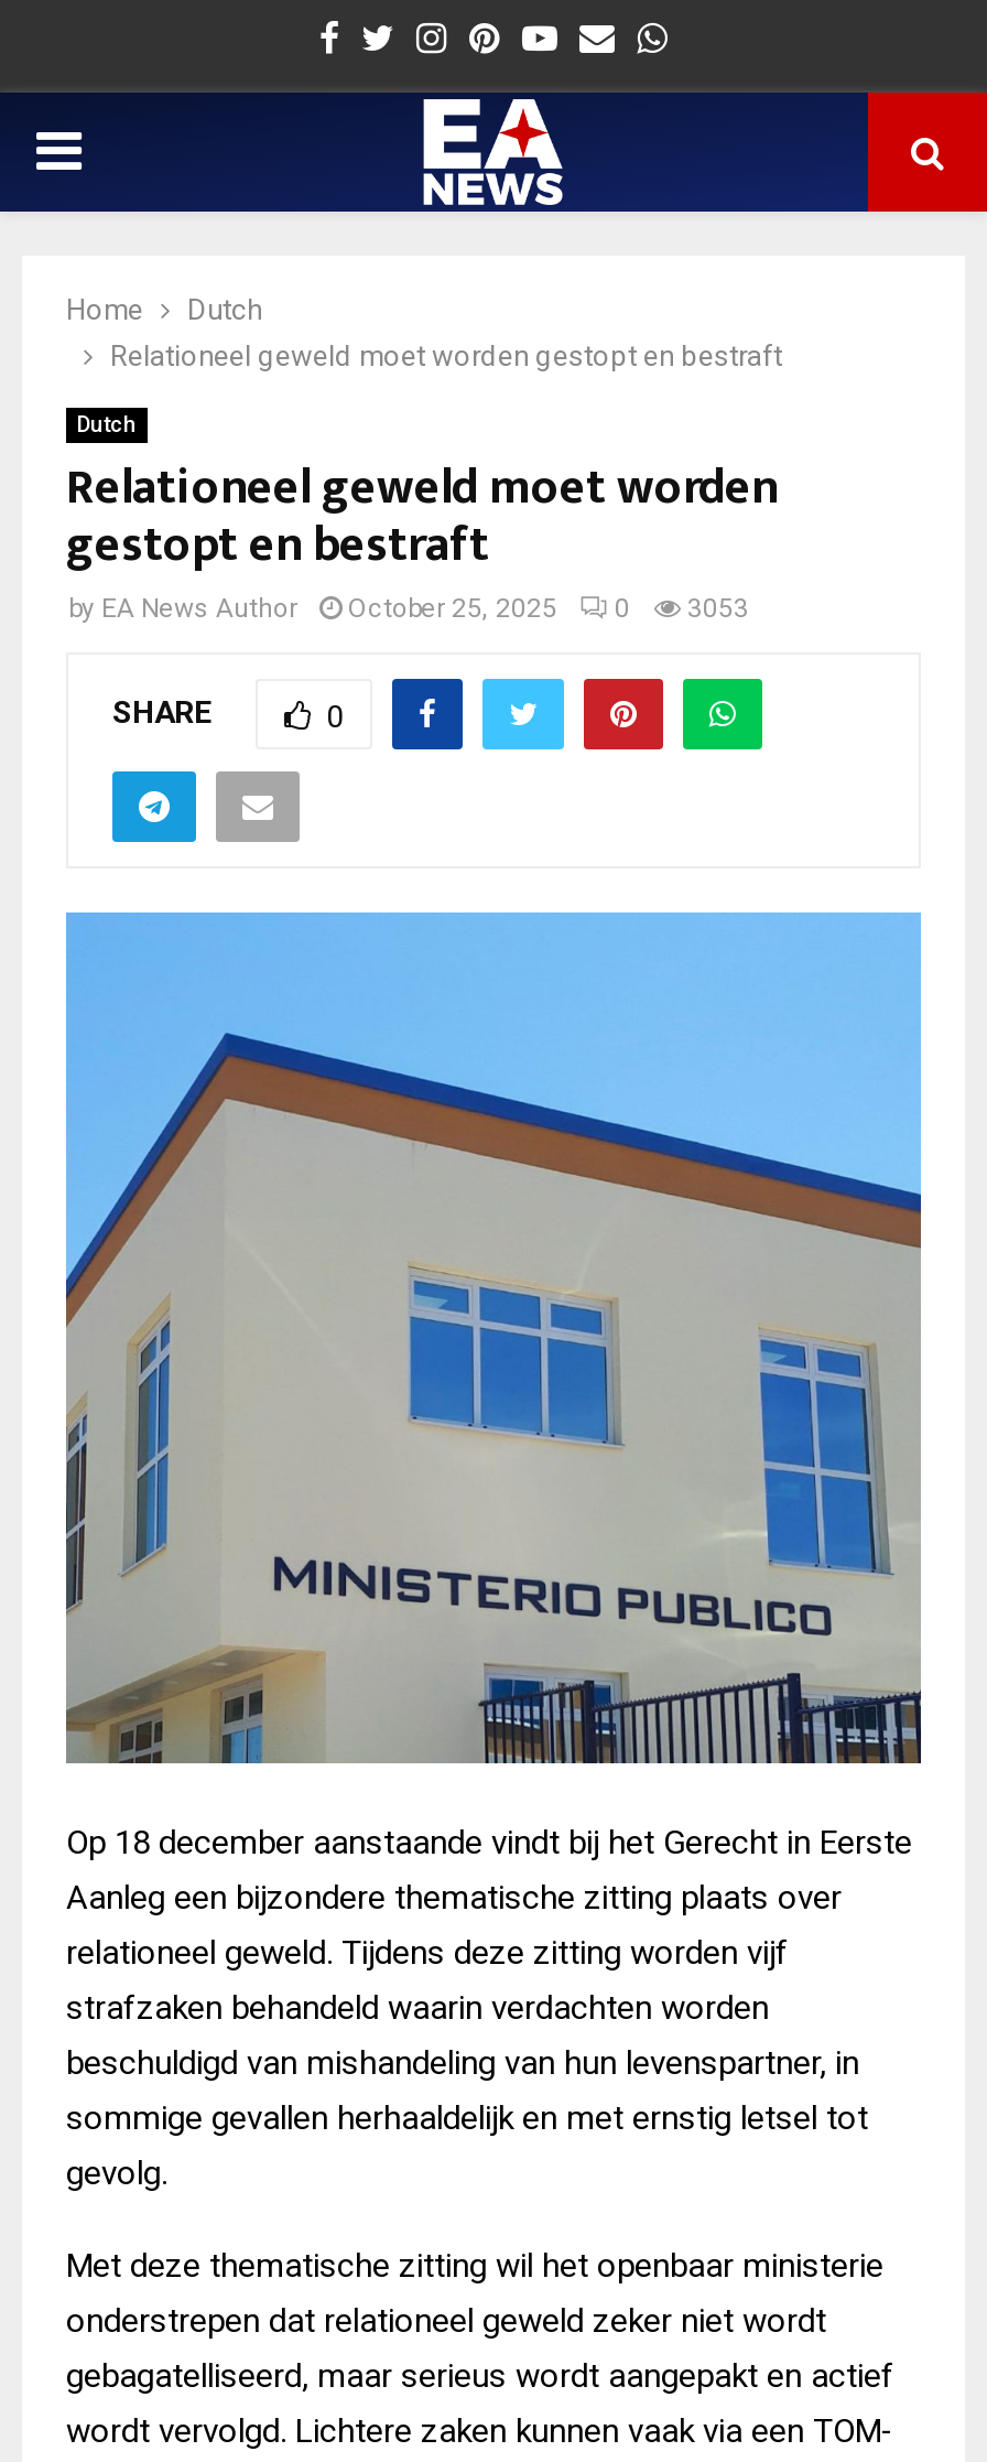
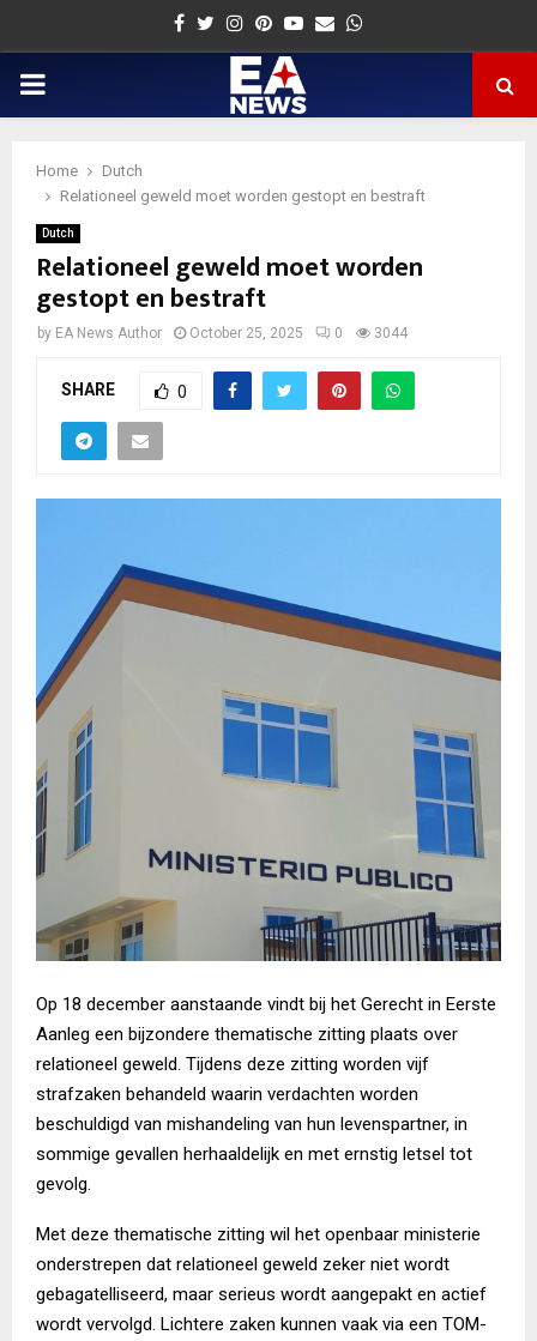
- by EA News Author October 25, 2025 0 3053
+ by EA News Author October 25, 2025 0 3044
